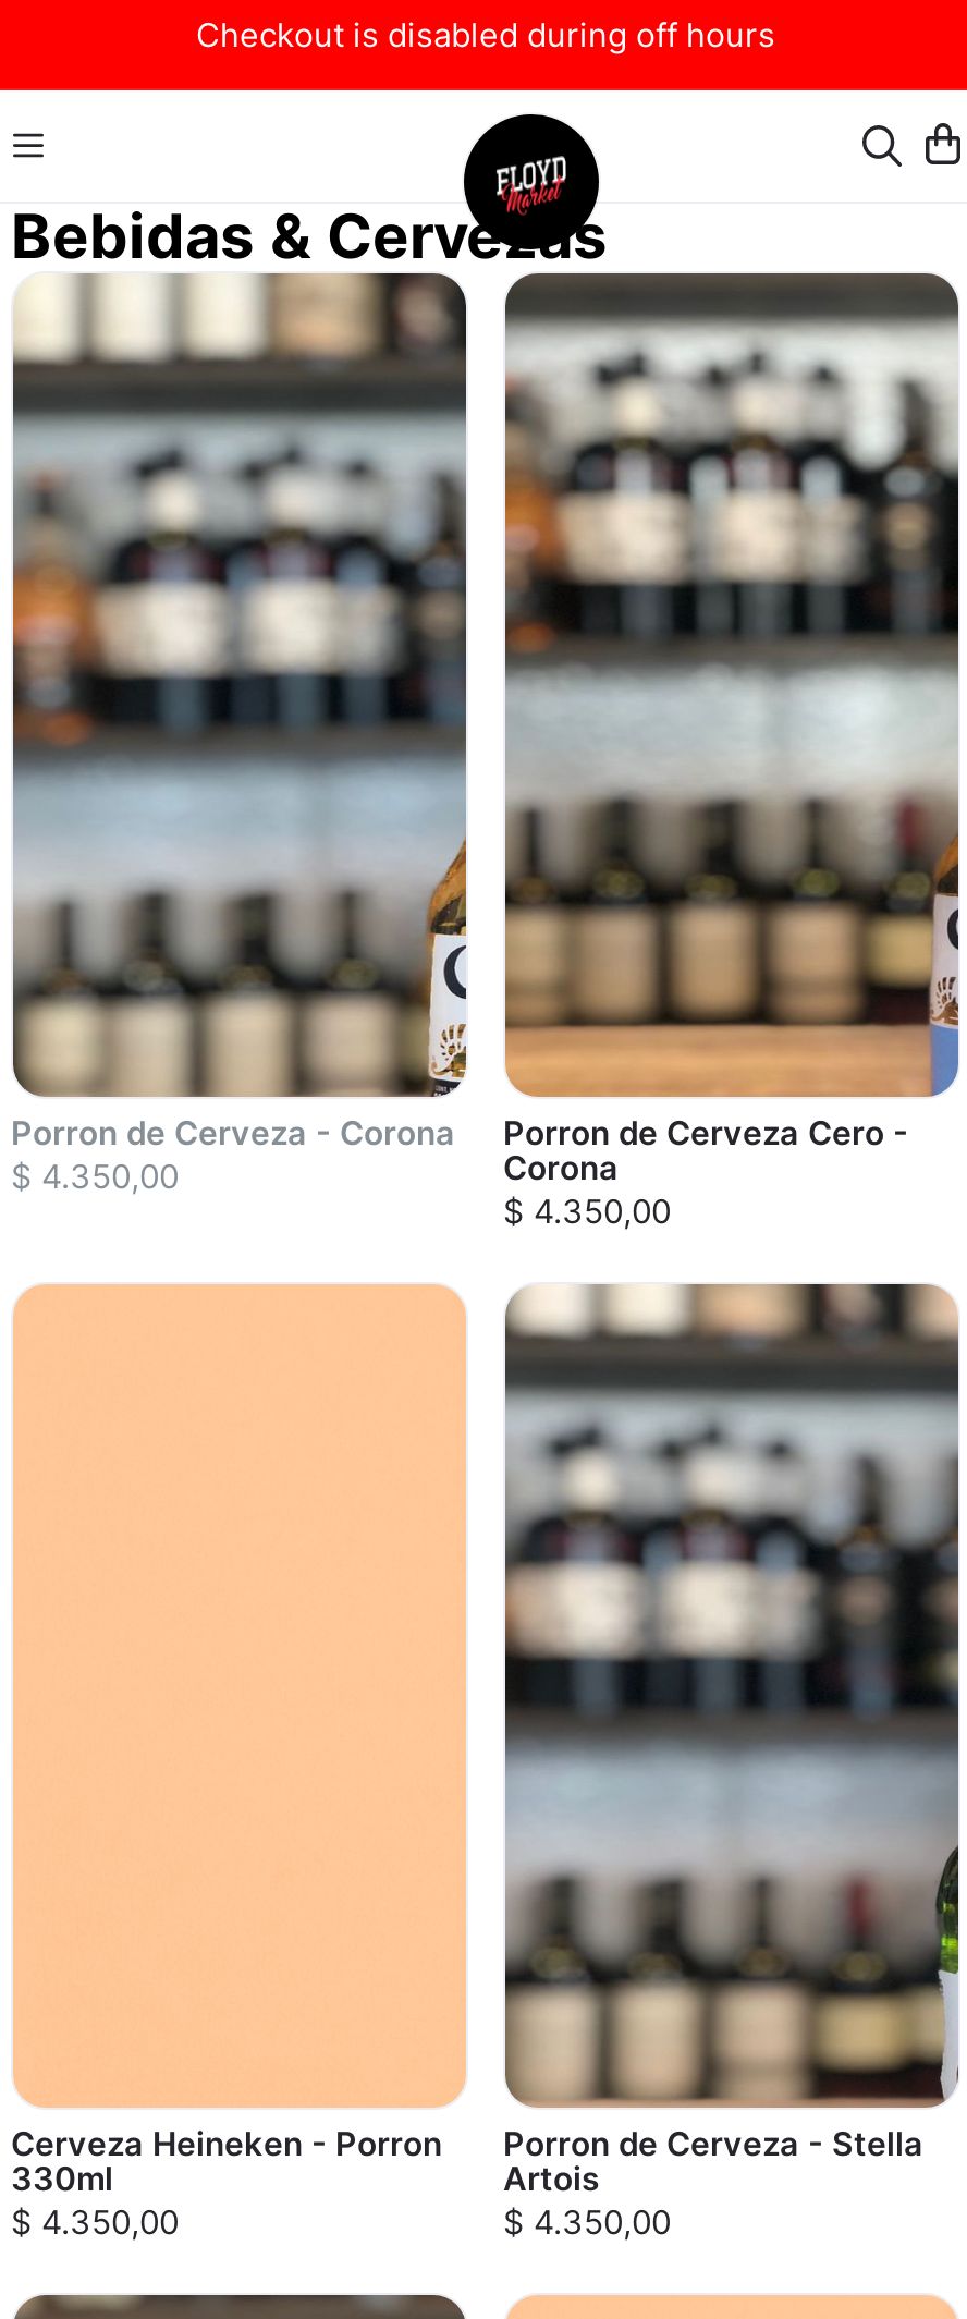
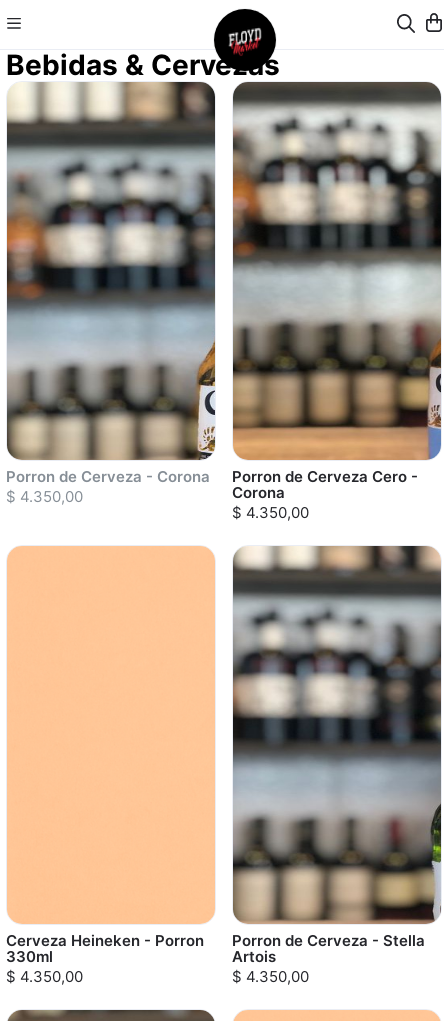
- Checkout is disabled during off hours
